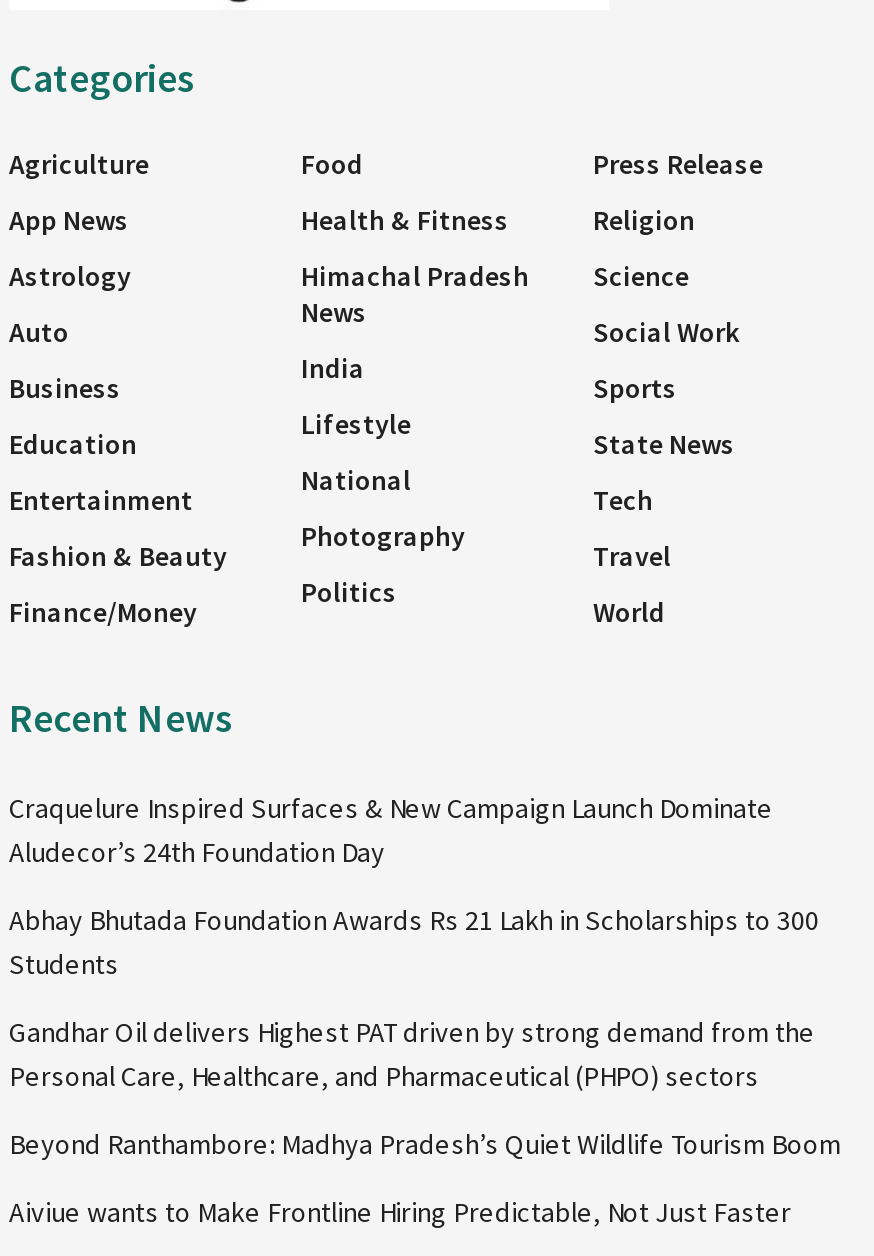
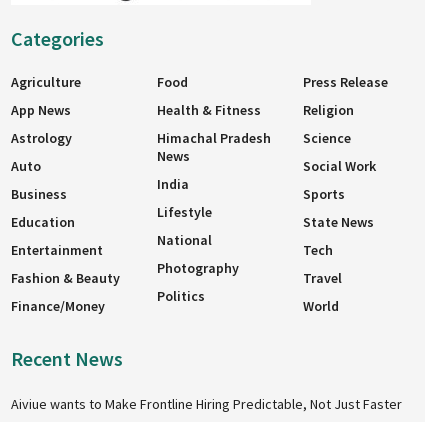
- Craquelure Inspired Surfaces & New Campaign Launch Dominate
- Aludecor’s 24th Foundation Day
- Abhay Bhutada Foundation Awards Rs 21 Lakh in Scholarships to 300
- Students
- Gandhar Oil delivers Highest PAT driven by strong demand from the
- Personal Care, Healthcare, and Pharmaceutical (PHPO) sectors
- Beyond Ranthambore: Madhya Pradesh’s Quiet Wildlife Tourism Boom
